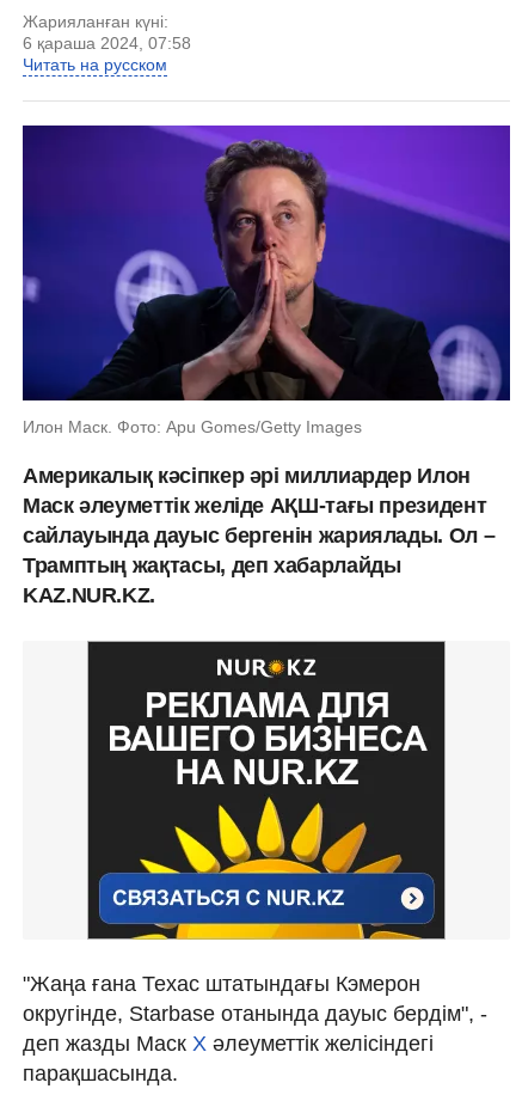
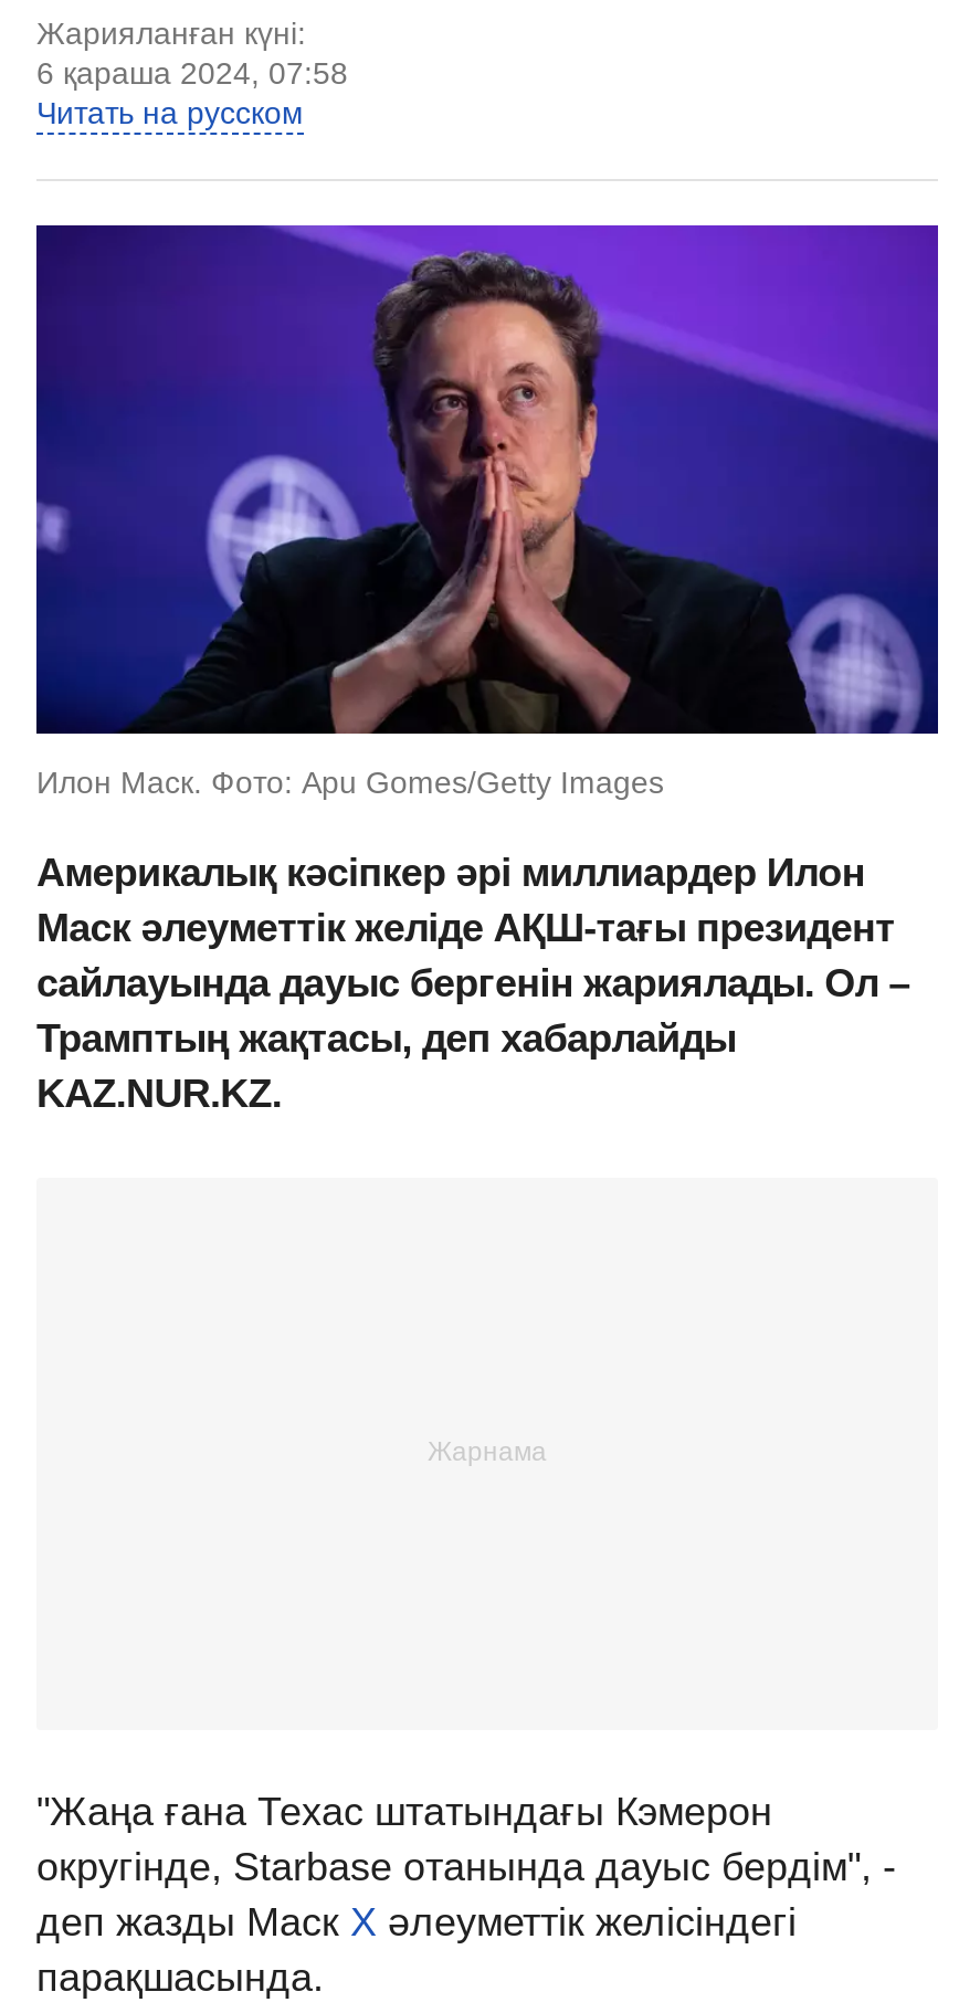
- [image]
